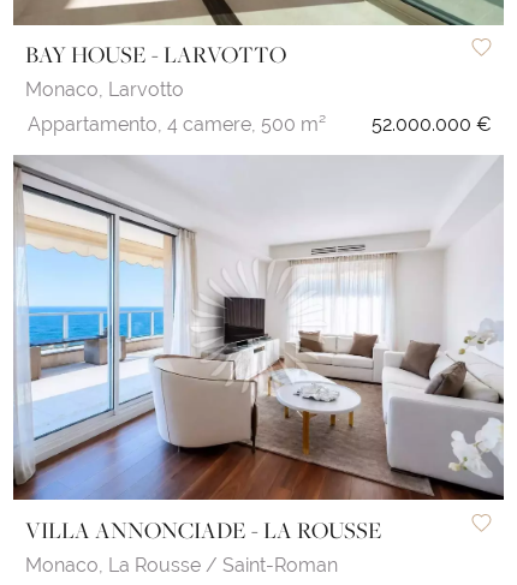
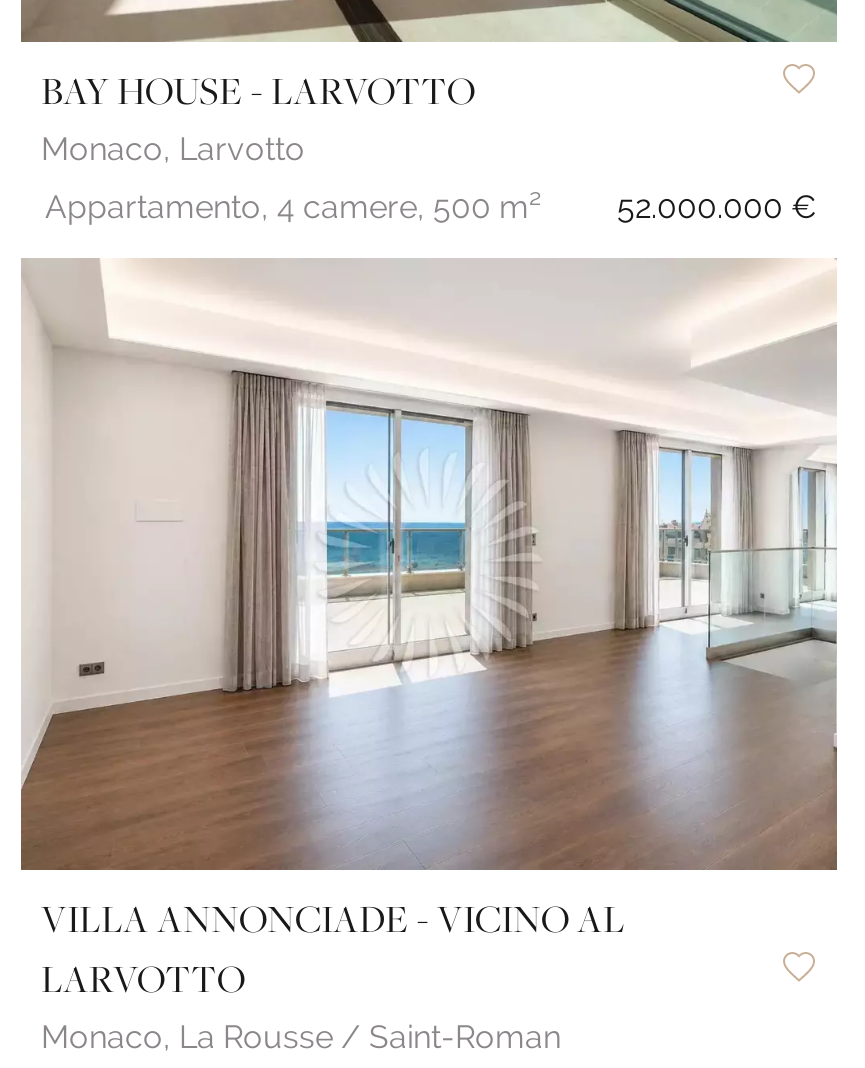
- [image]
- VILLA ANNONCIADE - LA ROUSSE
+ [image]
+ VILLA ANNONCIADE - VICINO AL
+ LARVOTTO
